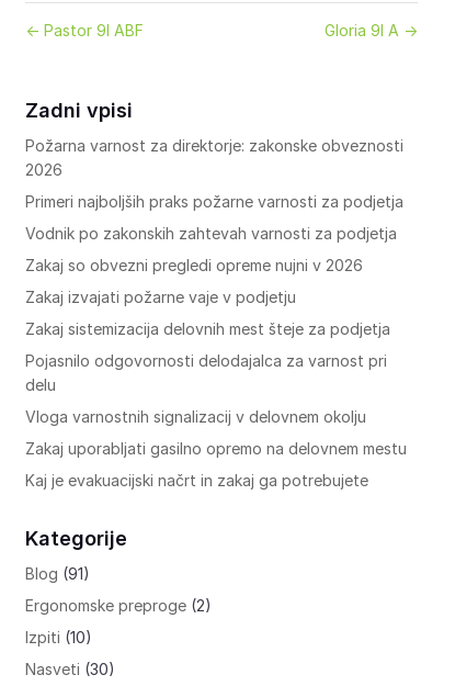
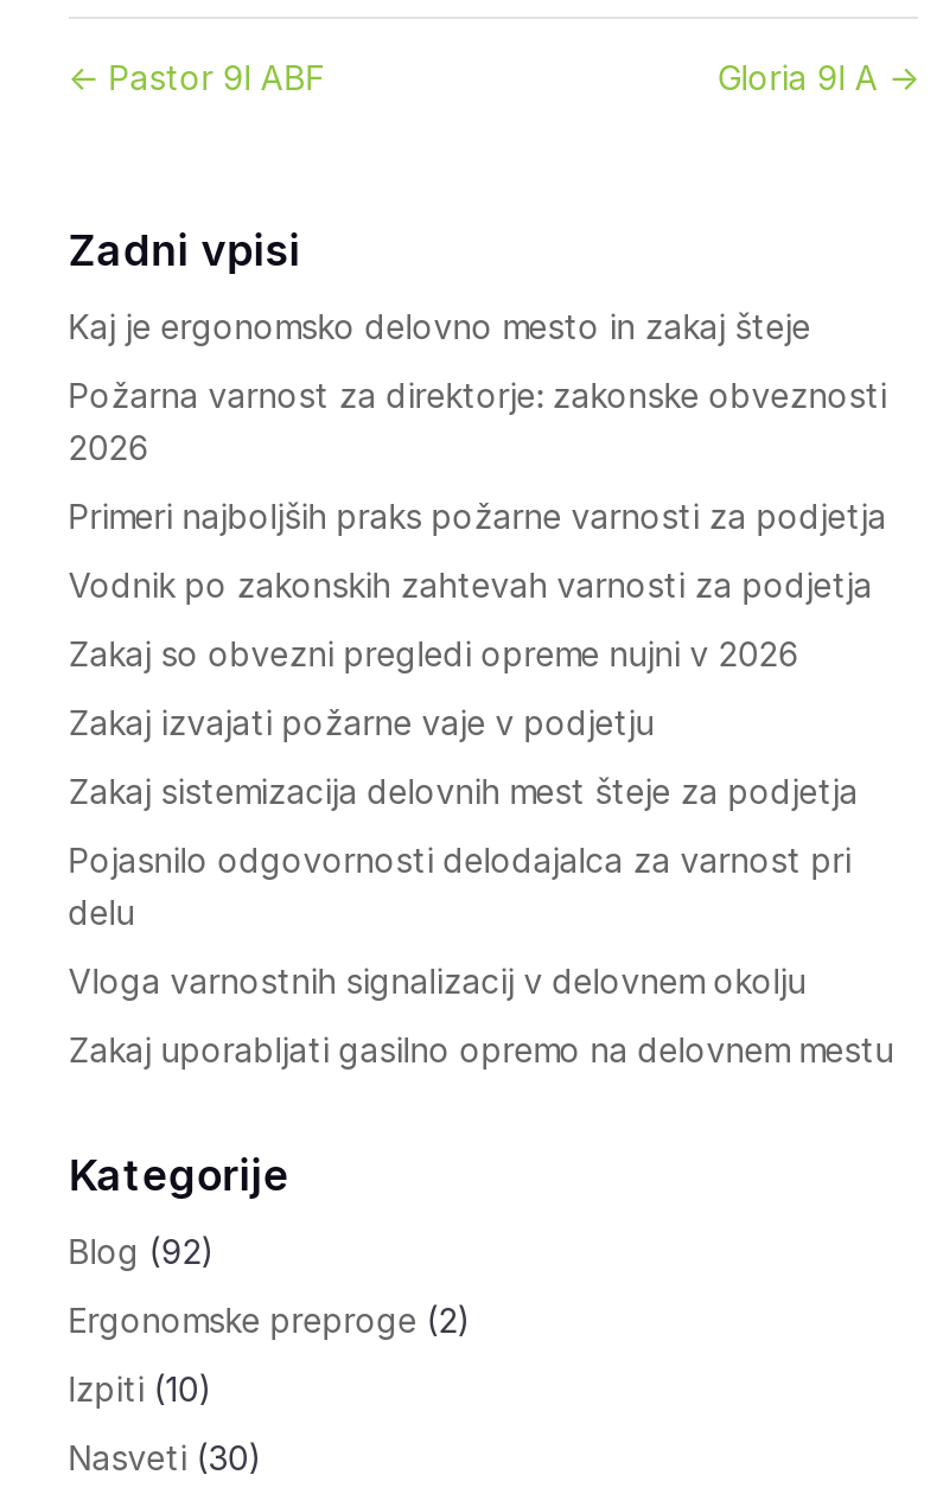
+ Kaj je ergonomsko delovno mesto in zakaj šteje

moved down: Požarna varnost za direktorje: zakonske obveznosti | 2026 | Primeri najboljših praks požarne varnosti za podjetja | ... | Vloga varnostnih signalizacij v delovnem okolju | Zakaj uporabljati gasilno opremo na delovnem mestu

- Kaj je evakuacijski načrt in zakaj ga potrebujete

- Blog (91)
+ Blog (92)
